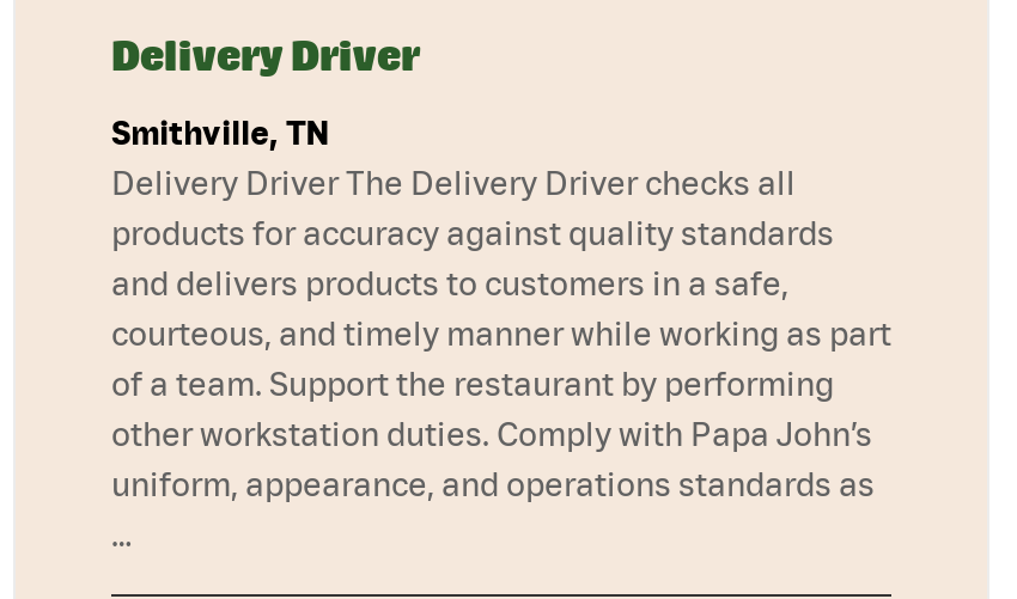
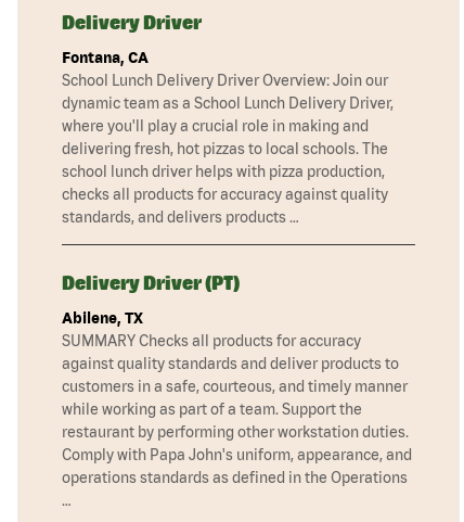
- Smithville, TN
- Delivery Driver The Delivery Driver checks all
- products for accuracy against quality standards
- and delivers products to customers in a safe,
- courteous, and timely manner while working as part
- of a team. Support the restaurant by performing
- other workstation duties. Comply with Papa John’s
- uniform, appearance, and operations standards as
+ Fontana, CA
+ School Lunch Delivery Driver Overview: Join our
+ dynamic team as a School Lunch Delivery Driver,
+ where you'll play a crucial role in making and
+ delivering fresh, hot pizzas to local schools. The
+ school lunch driver helps with pizza production,
+ checks all products for accuracy against quality
+ standards, and delivers products …
+ Delivery Driver (PT)
+ Abilene, TX
+ SUMMARY Checks all products for accuracy
+ against quality standards and deliver products to
+ customers in a safe, courteous, and timely manner
+ while working as part of a team. Support the
+ restaurant by performing other workstation duties.
+ Comply with Papa John's uniform, appearance, and
+ operations standards as defined in the Operations
